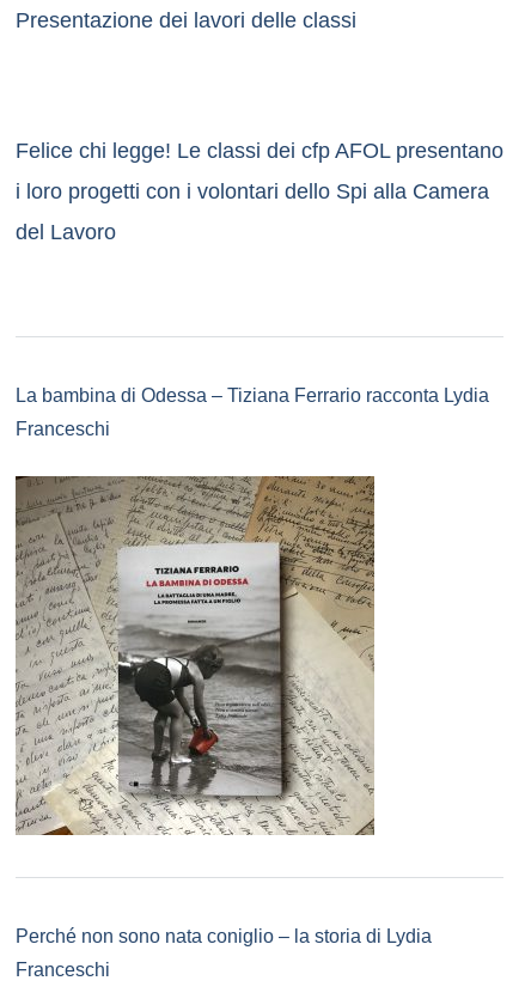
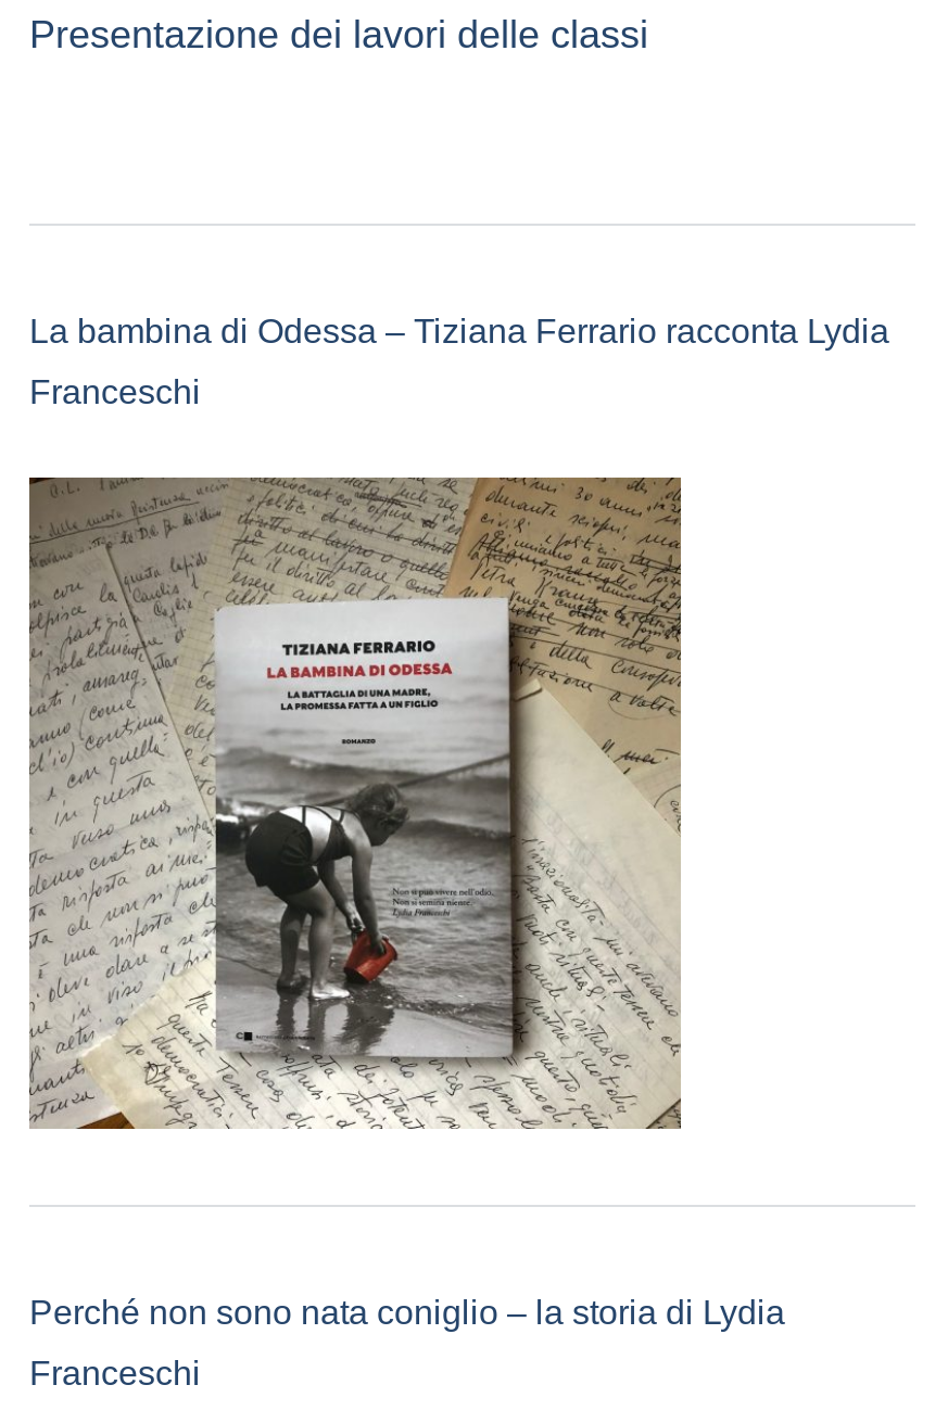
- Felice chi legge! Le classi dei cfp AFOL presentano
- i loro progetti con i volontari dello Spi alla Camera
- del Lavoro
